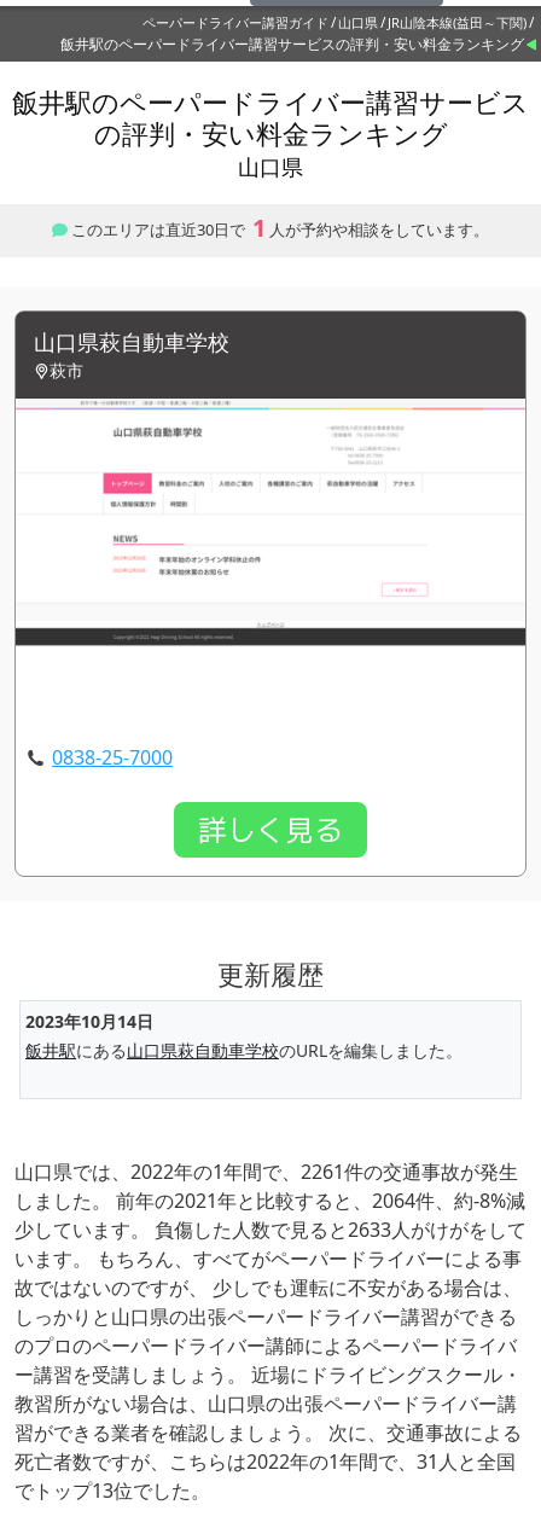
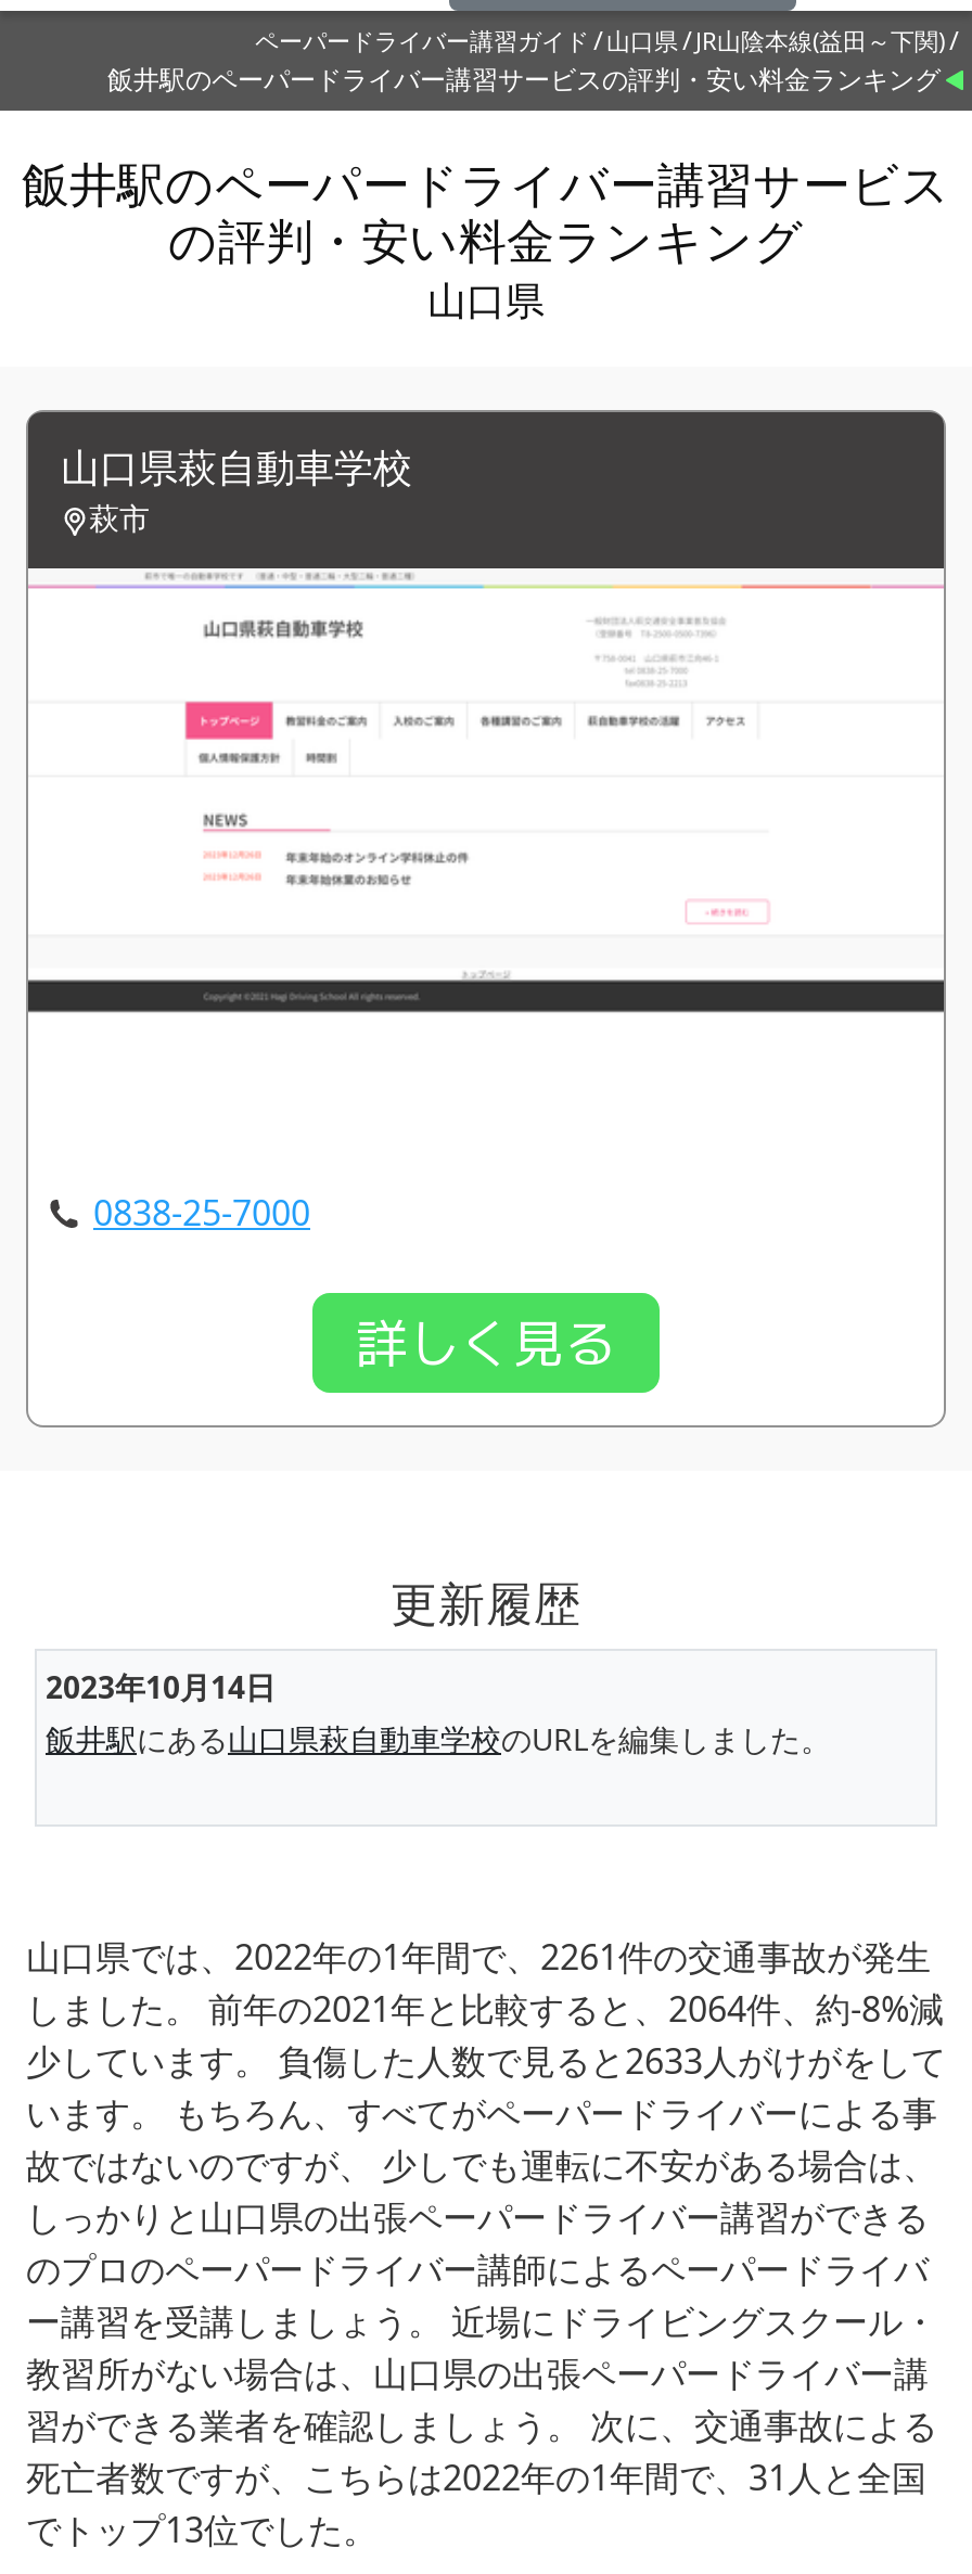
- このエリアは直近30日で 1 人が予約や相談をしています。
